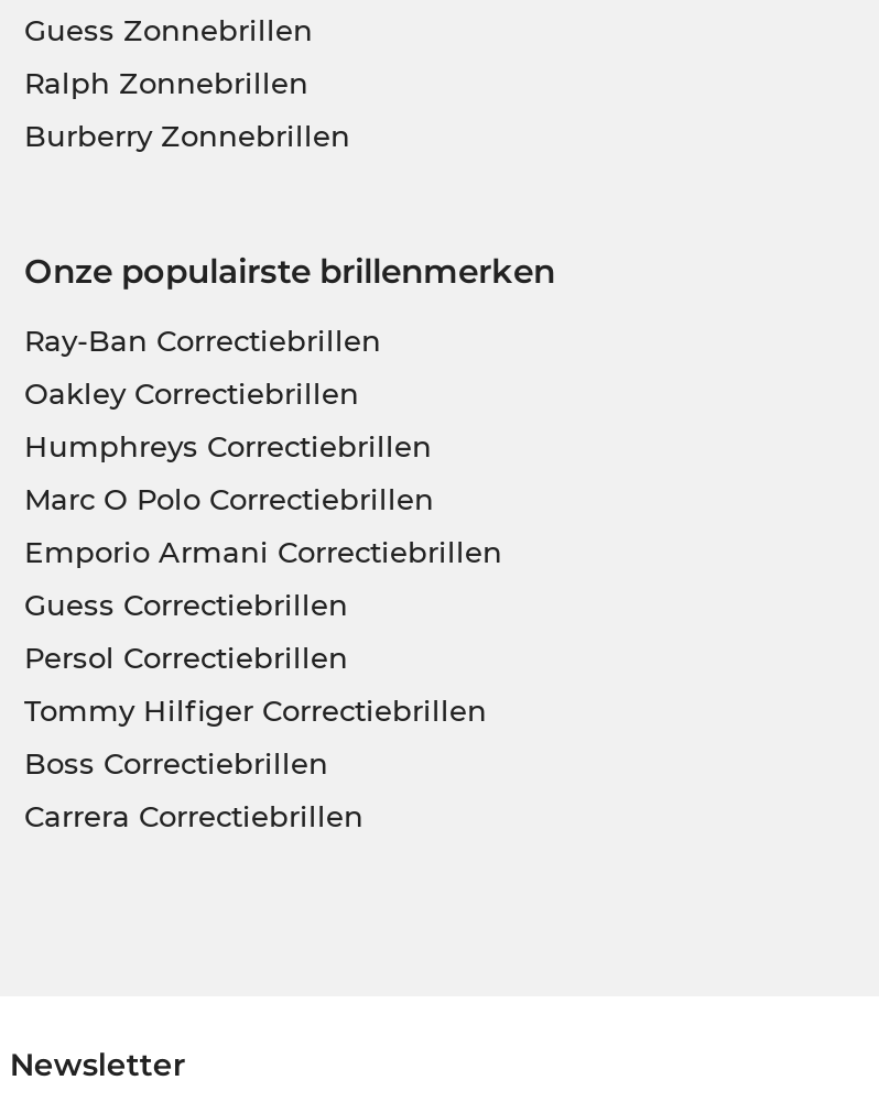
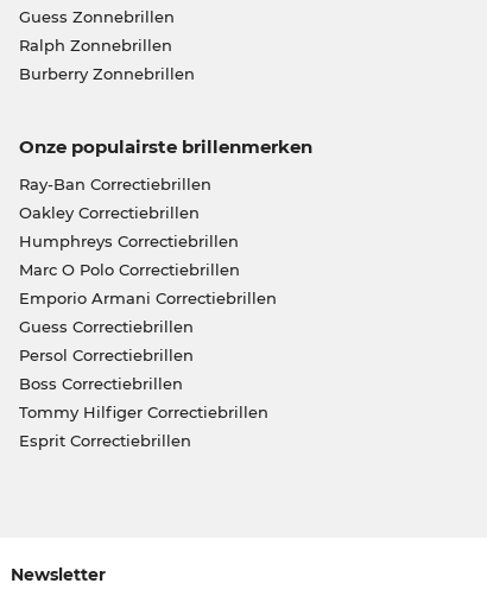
moved down: Tommy Hilfiger Correctiebrillen

moved up: Boss Correctiebrillen

- Carrera Correctiebrillen
+ Esprit Correctiebrillen
